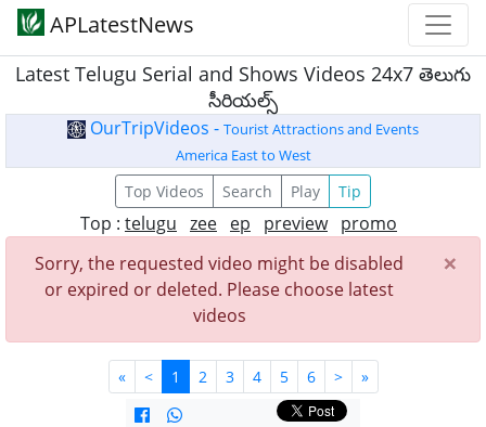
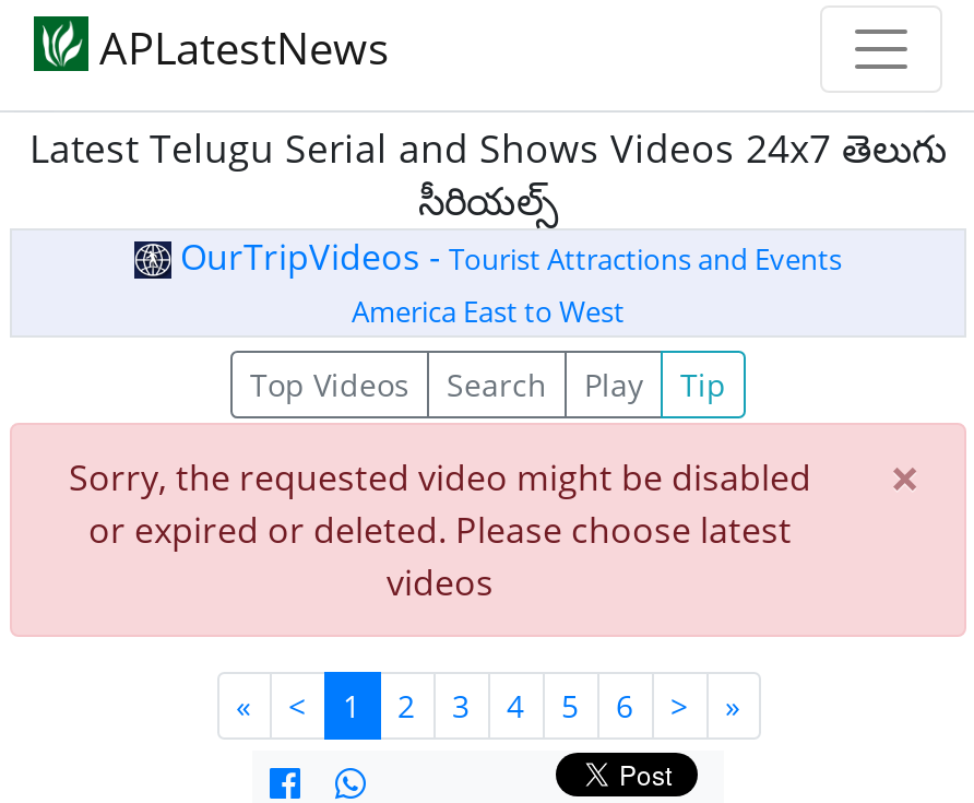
- Top : telugu zee ep preview promo
